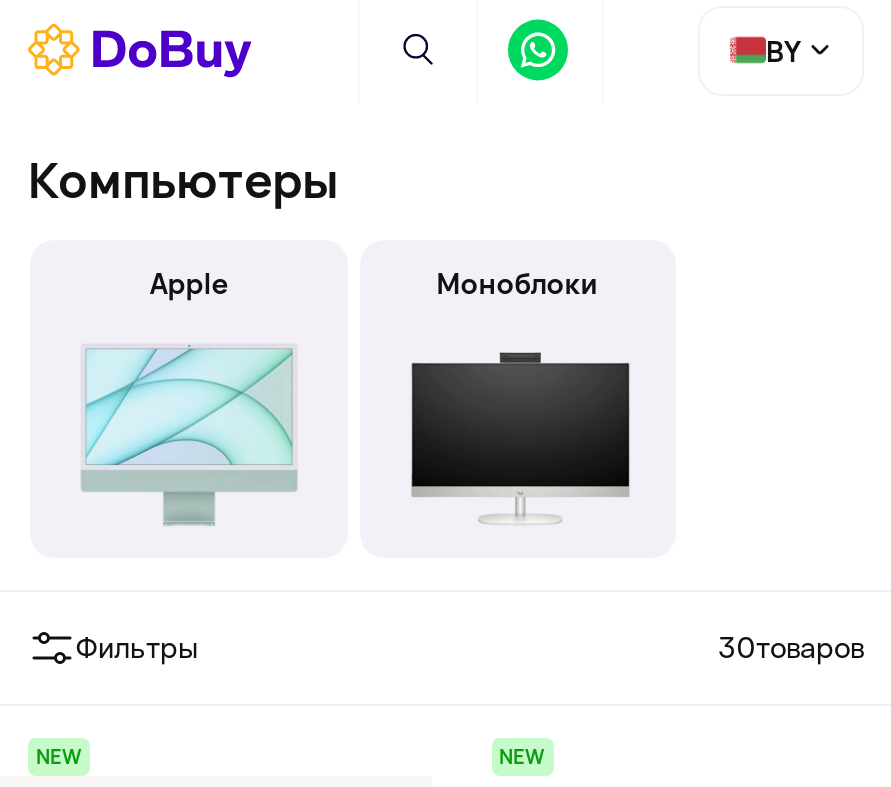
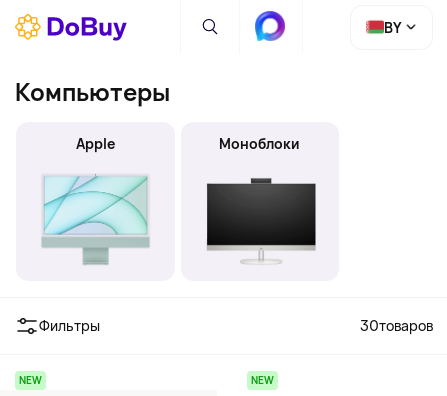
- [image]
+ [image]
